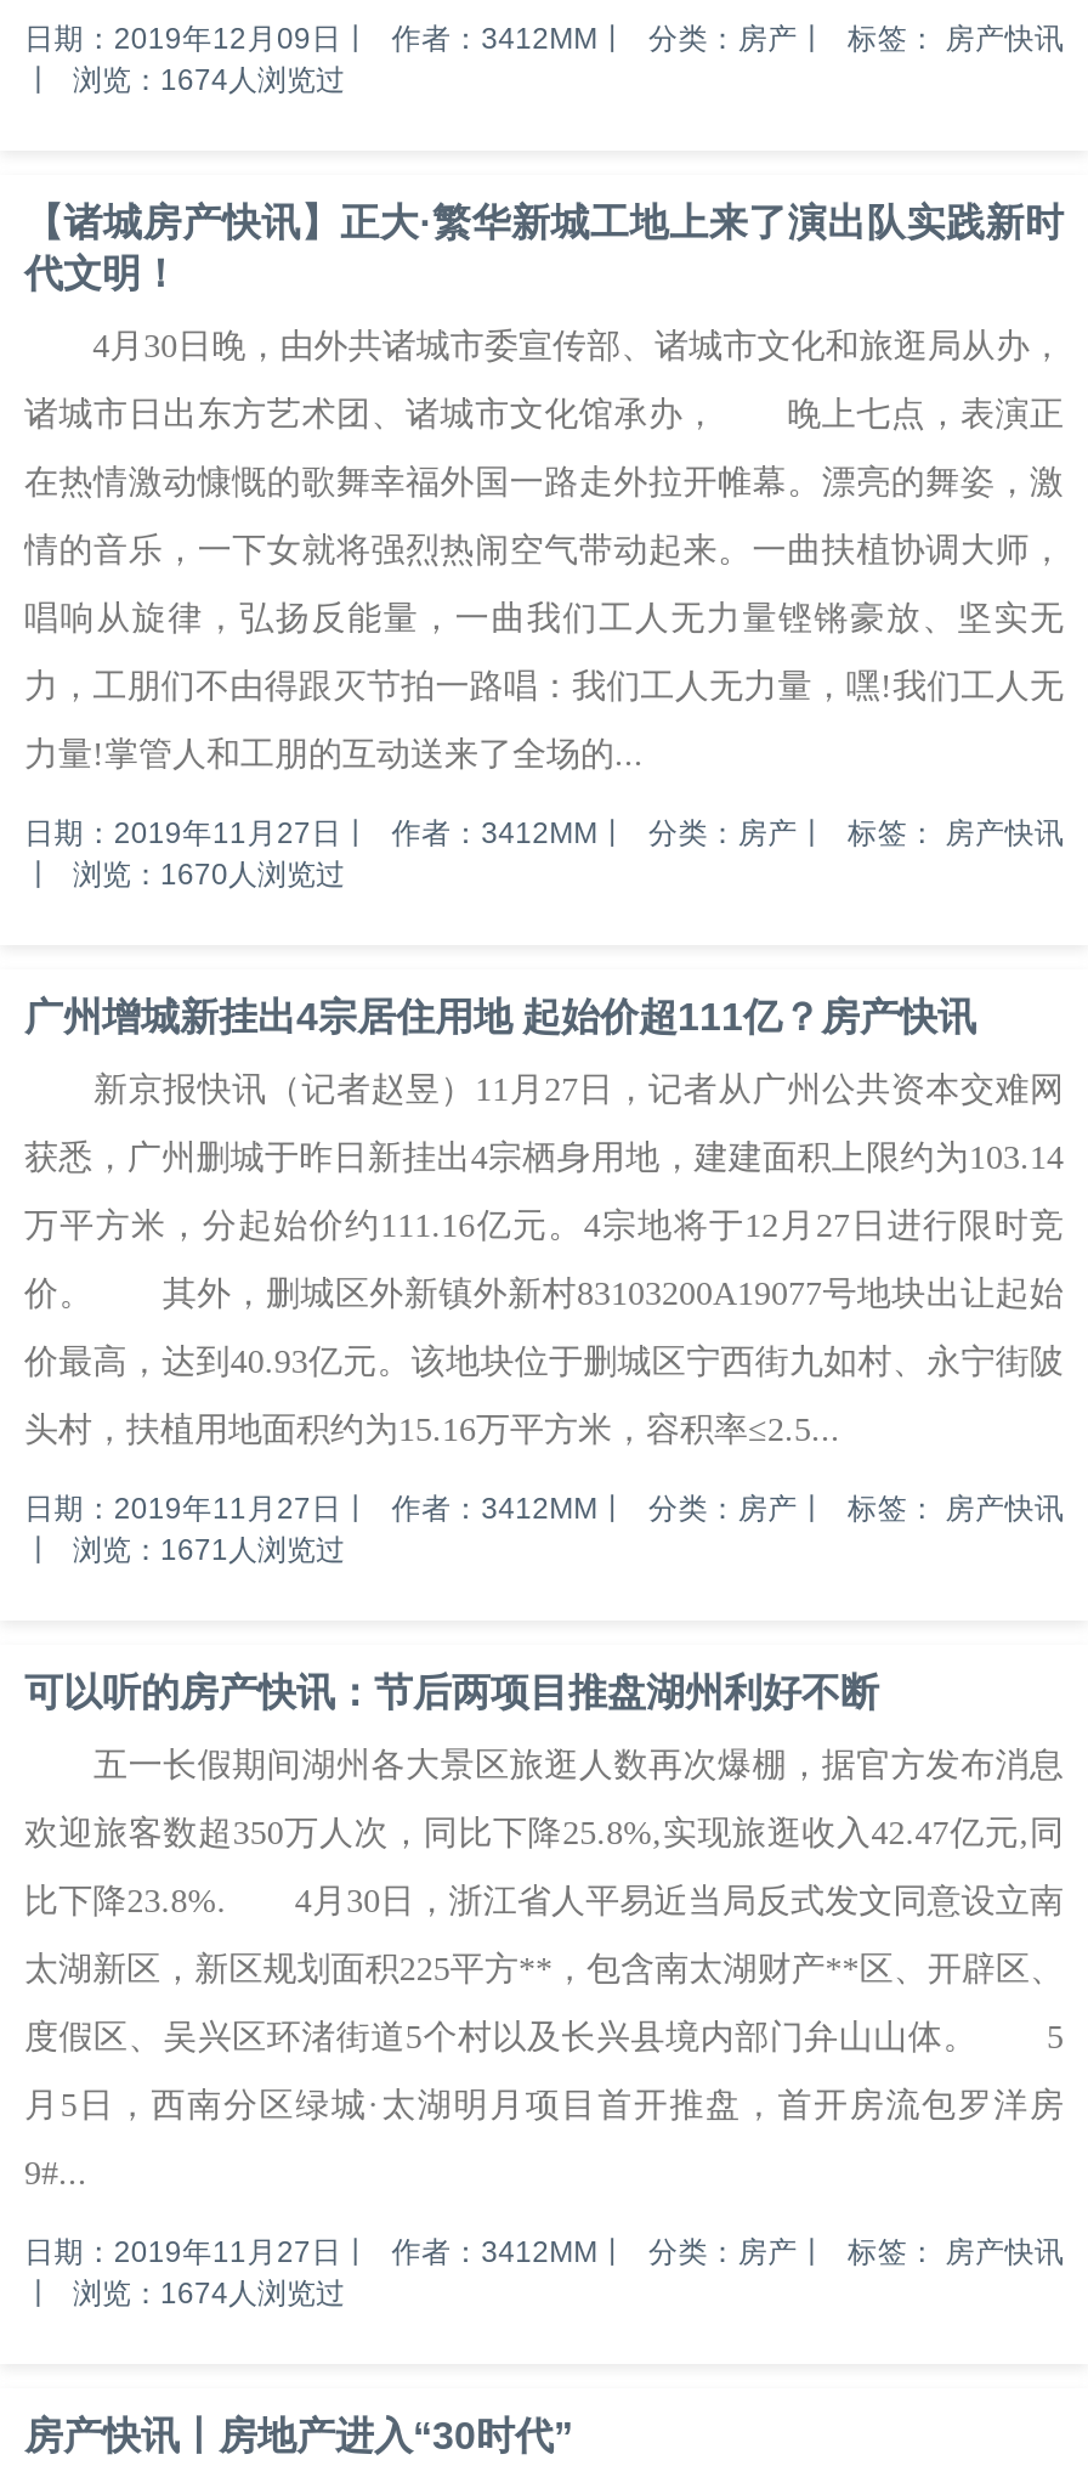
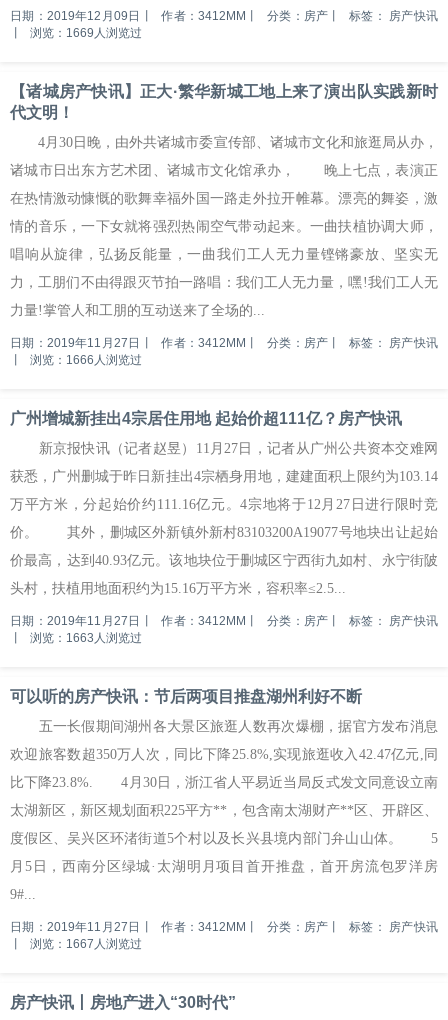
- 丨 浏览：1674人浏览过
+ 丨 浏览：1669人浏览过

- 丨 浏览：1670人浏览过
+ 丨 浏览：1666人浏览过

- 丨 浏览：1671人浏览过
+ 丨 浏览：1663人浏览过

- 丨 浏览：1674人浏览过
+ 丨 浏览：1667人浏览过
